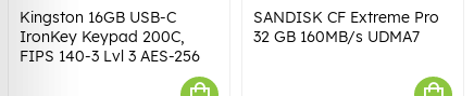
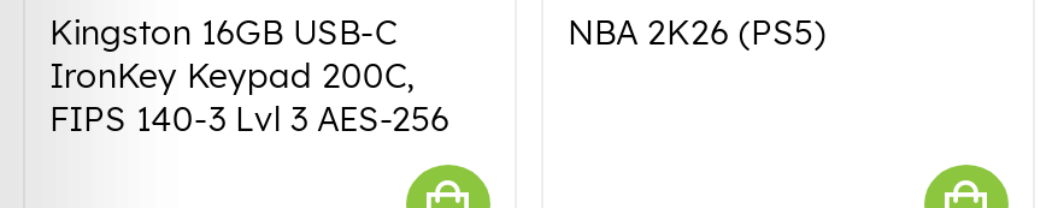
- SANDISK CF Extreme Pro
- 32 GB 160MB/s UDMA7
+ NBA 2K26 (PS5)
